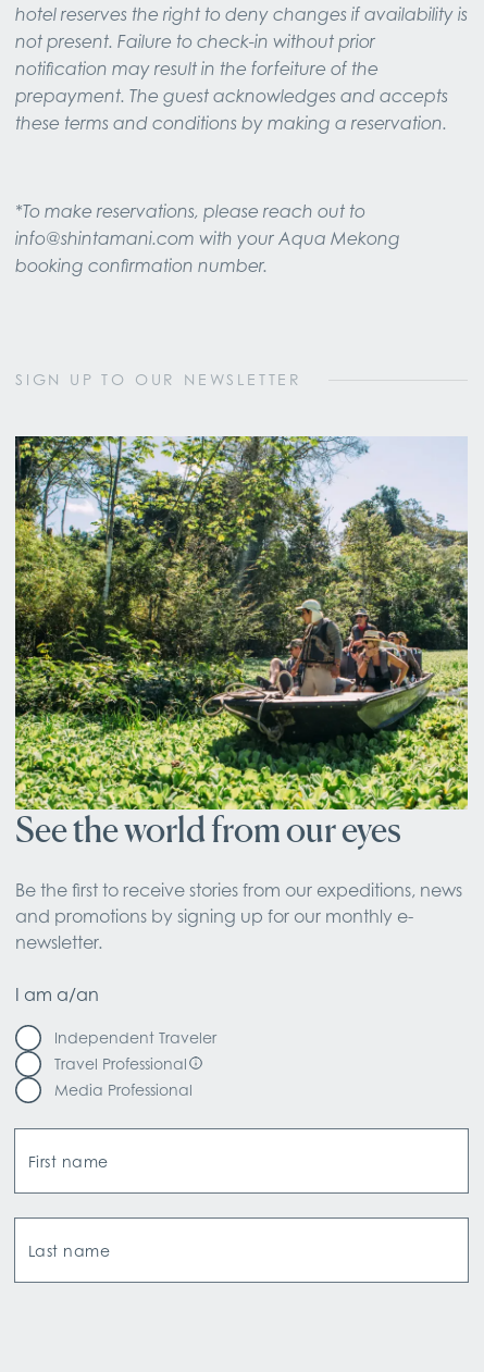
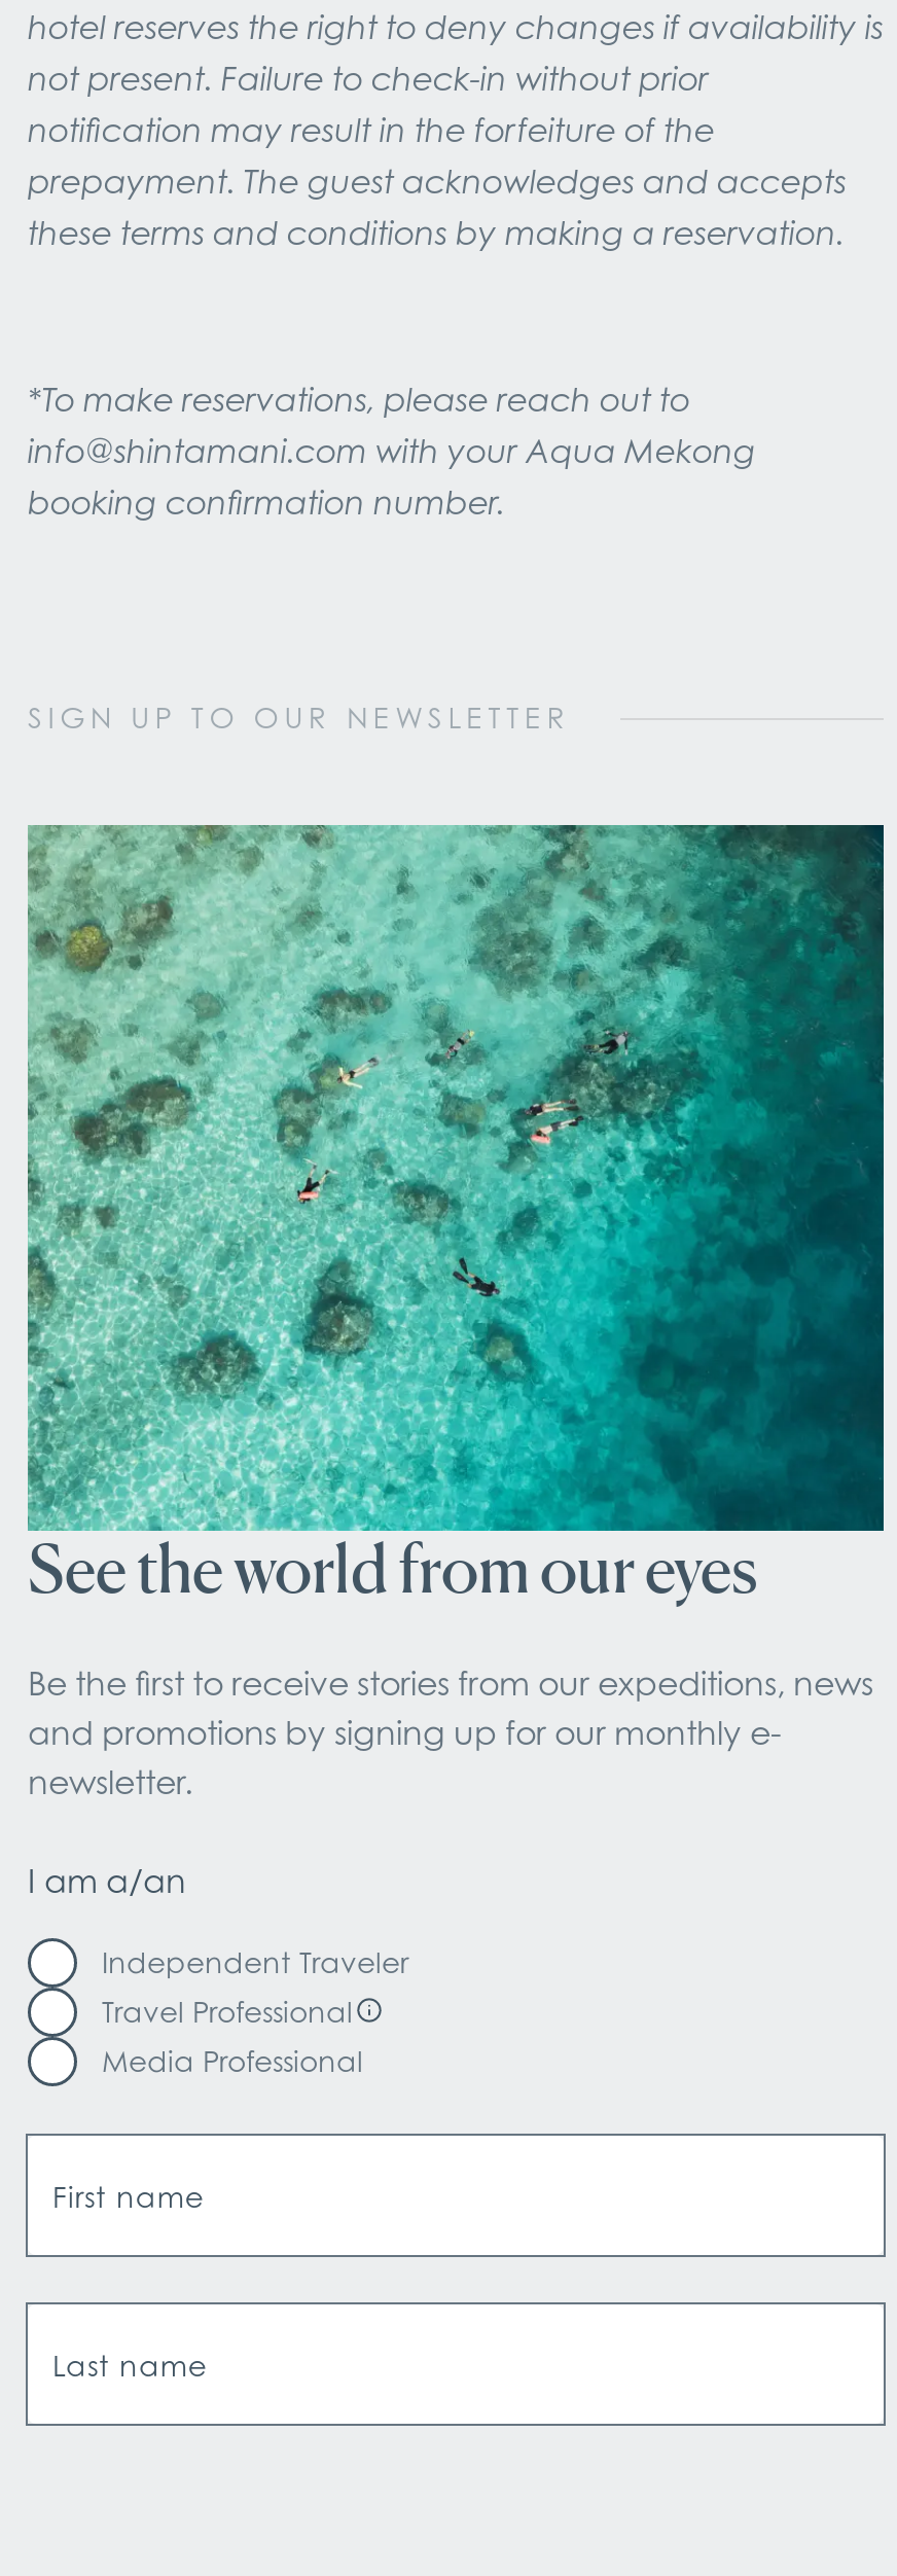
- [image]
+ [image]
